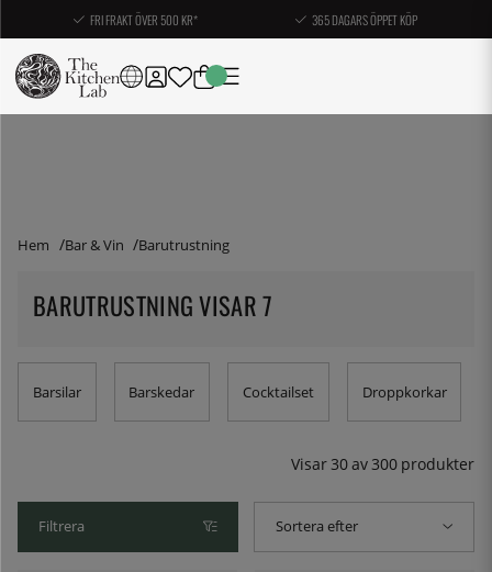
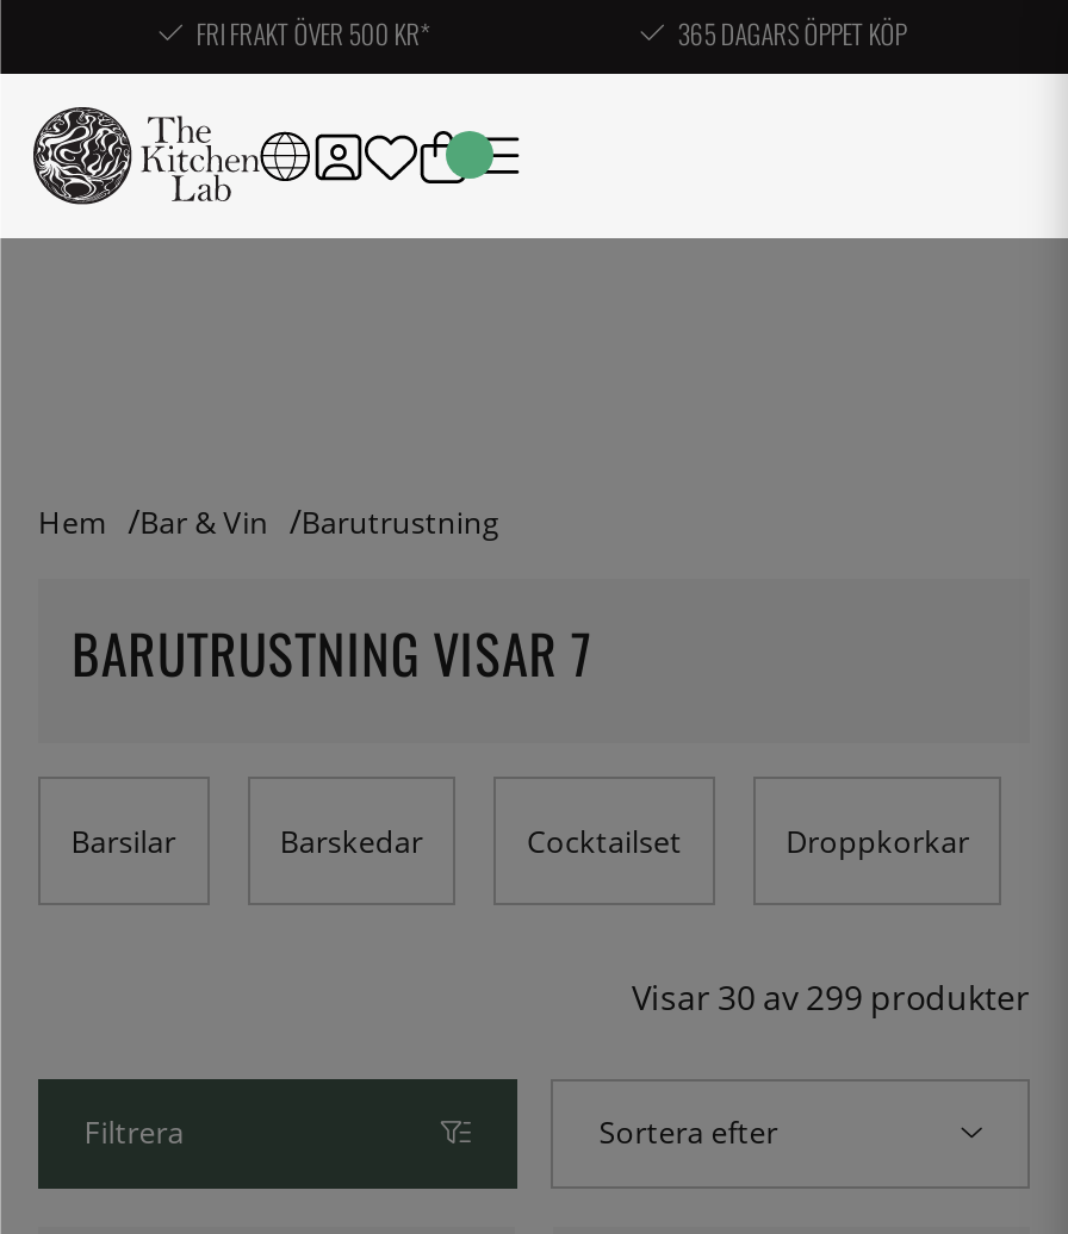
- Visar 30 av 300 produkter
+ Visar 30 av 299 produkter
